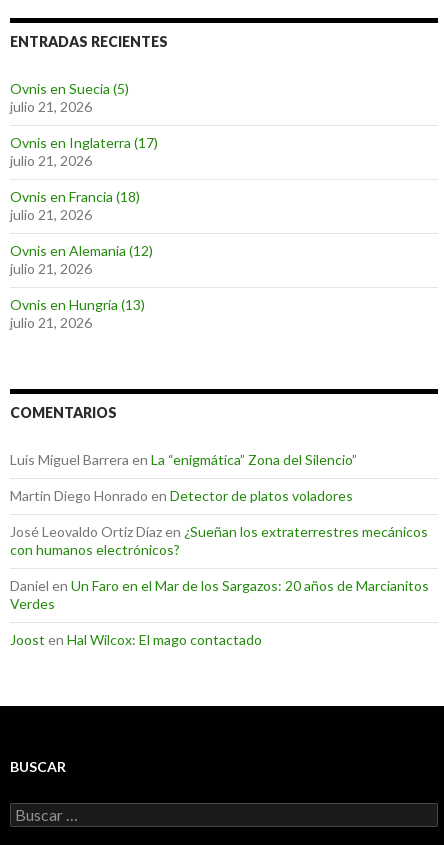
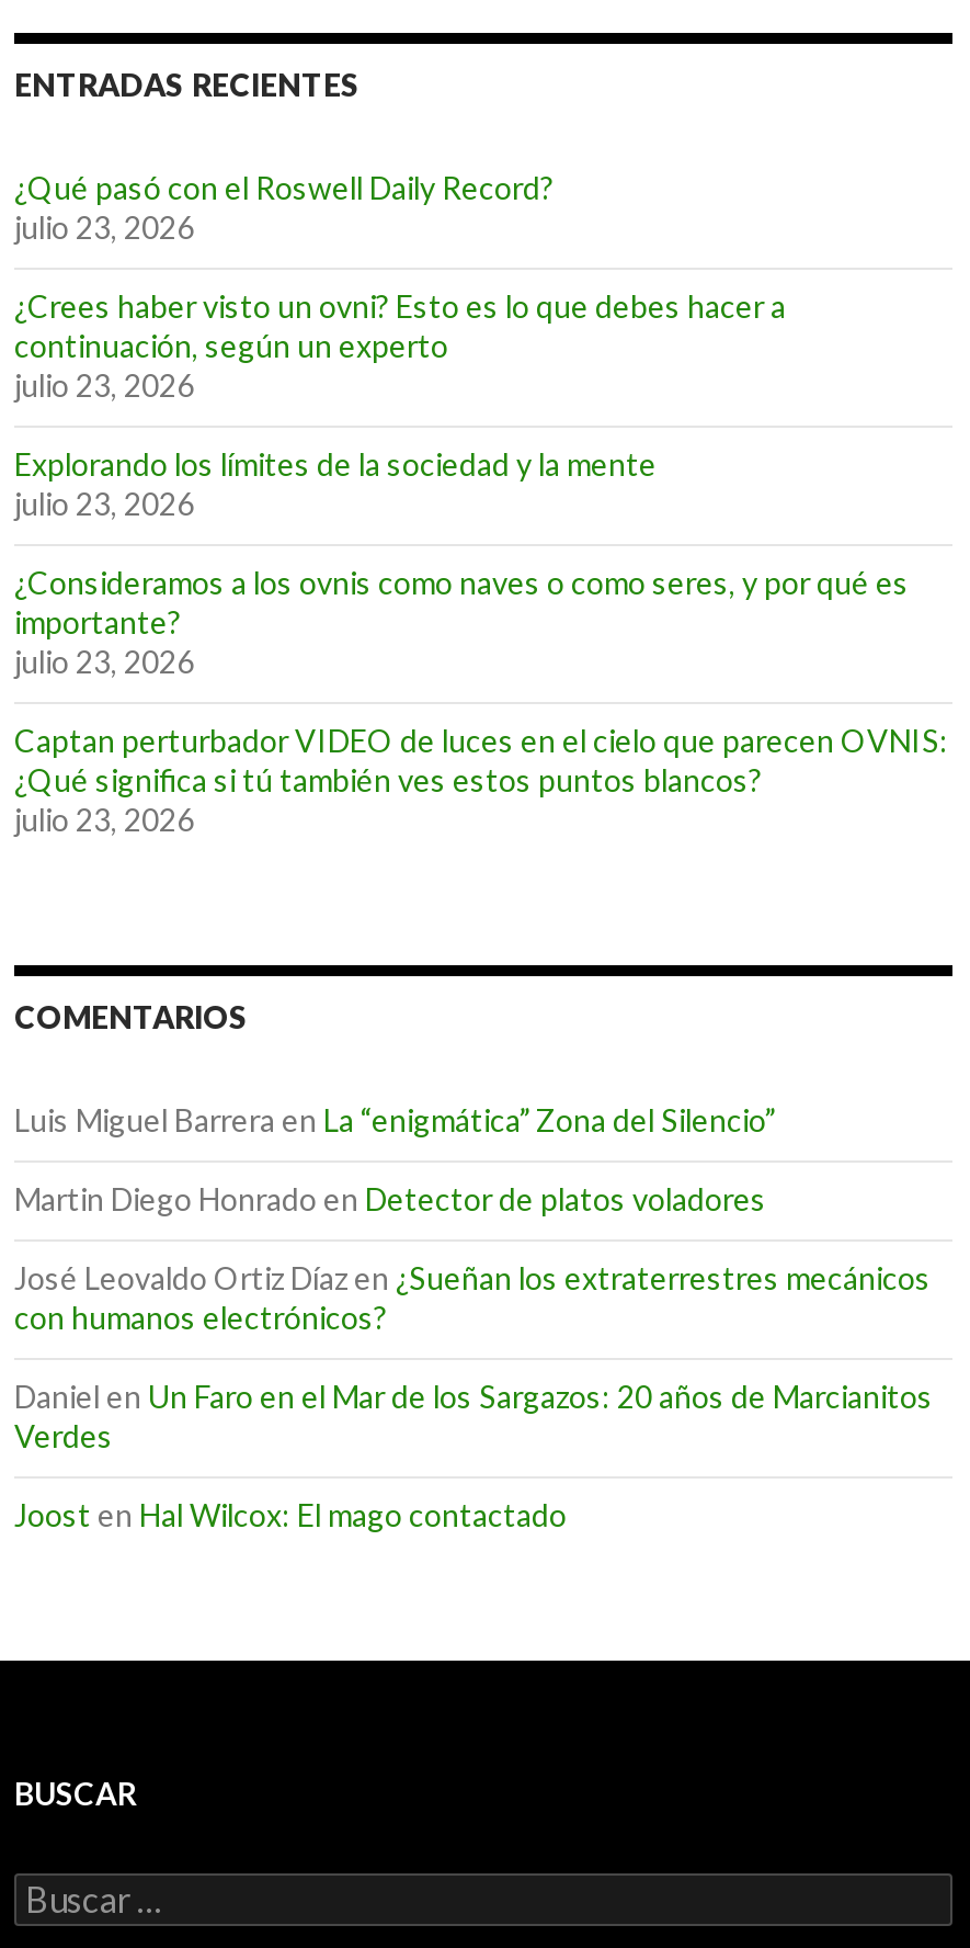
- Ovnis en Suecia (5)
- julio 21, 2026
+ ¿Qué pasó con el Roswell Daily Record?
+ julio 23, 2026

- Ovnis en Inglaterra (17)
- julio 21, 2026
+ ¿Crees haber visto un ovni? Esto es lo que debes hacer a
+ continuación, según un experto
+ julio 23, 2026

- Ovnis en Francia (18)
- julio 21, 2026
+ Explorando los límites de la sociedad y la mente
+ julio 23, 2026

- Ovnis en Alemania (12)
- julio 21, 2026
+ ¿Consideramos a los ovnis como naves o como seres, y por qué es
+ importante?
+ julio 23, 2026

- Ovnis en Hungría (13)
- julio 21, 2026
+ Captan perturbador VIDEO de luces en el cielo que parecen OVNIS:
+ ¿Qué significa si tú también ves estos puntos blancos?
+ julio 23, 2026
